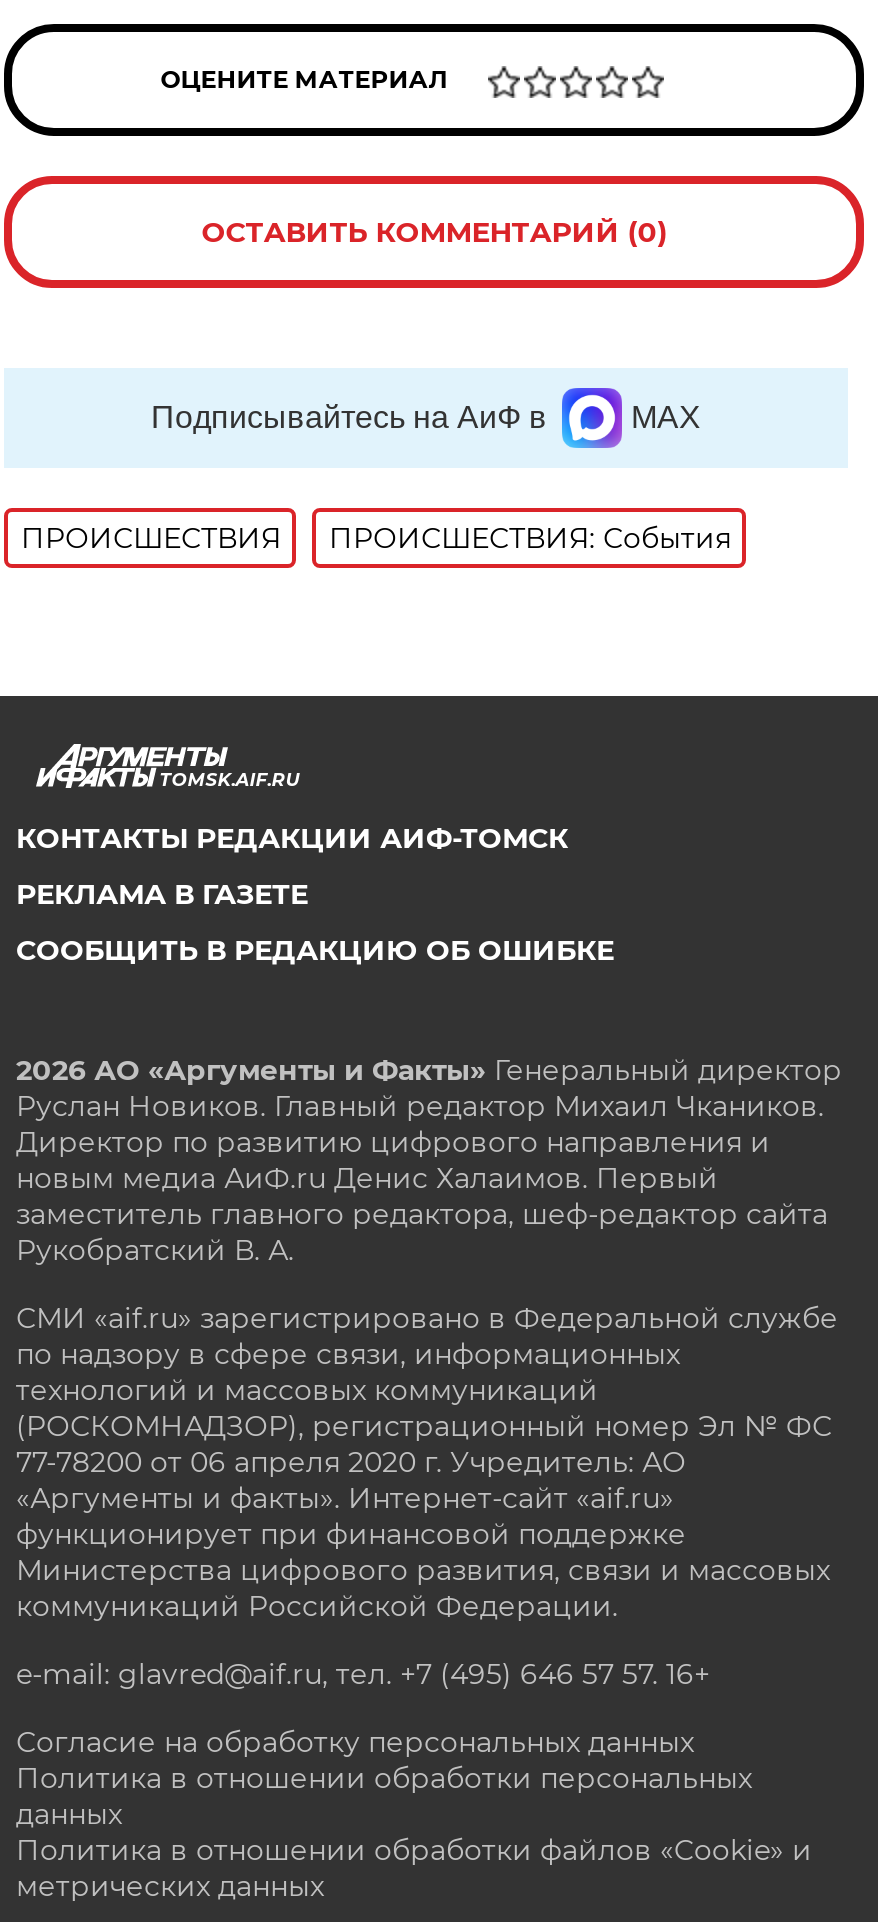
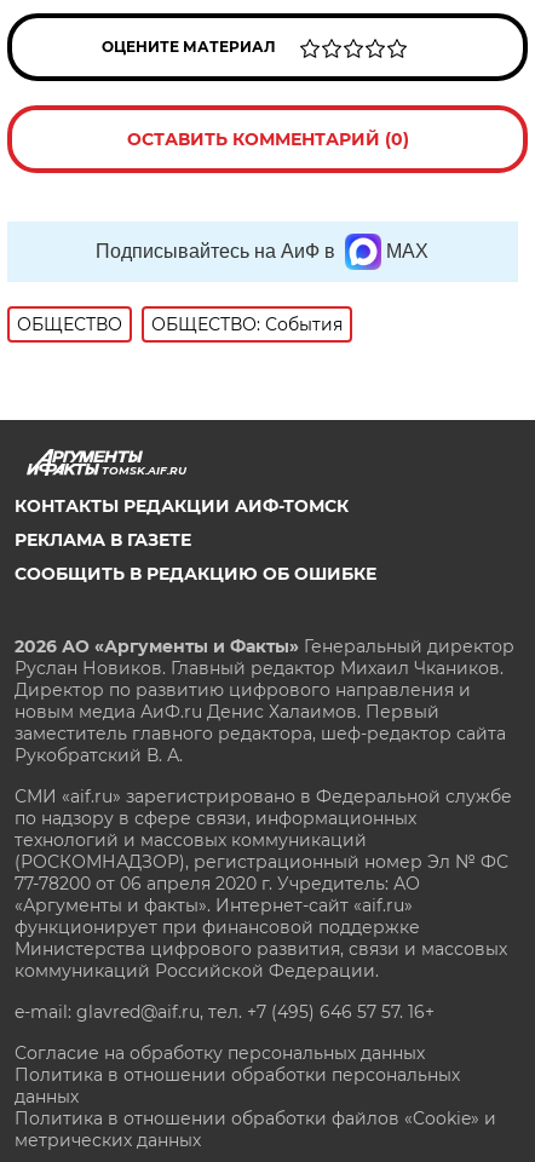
- ПРОИСШЕСТВИЯ
- ПРОИСШЕСТВИЯ: События
+ ОБЩЕСТВО
+ ОБЩЕСТВО: События
